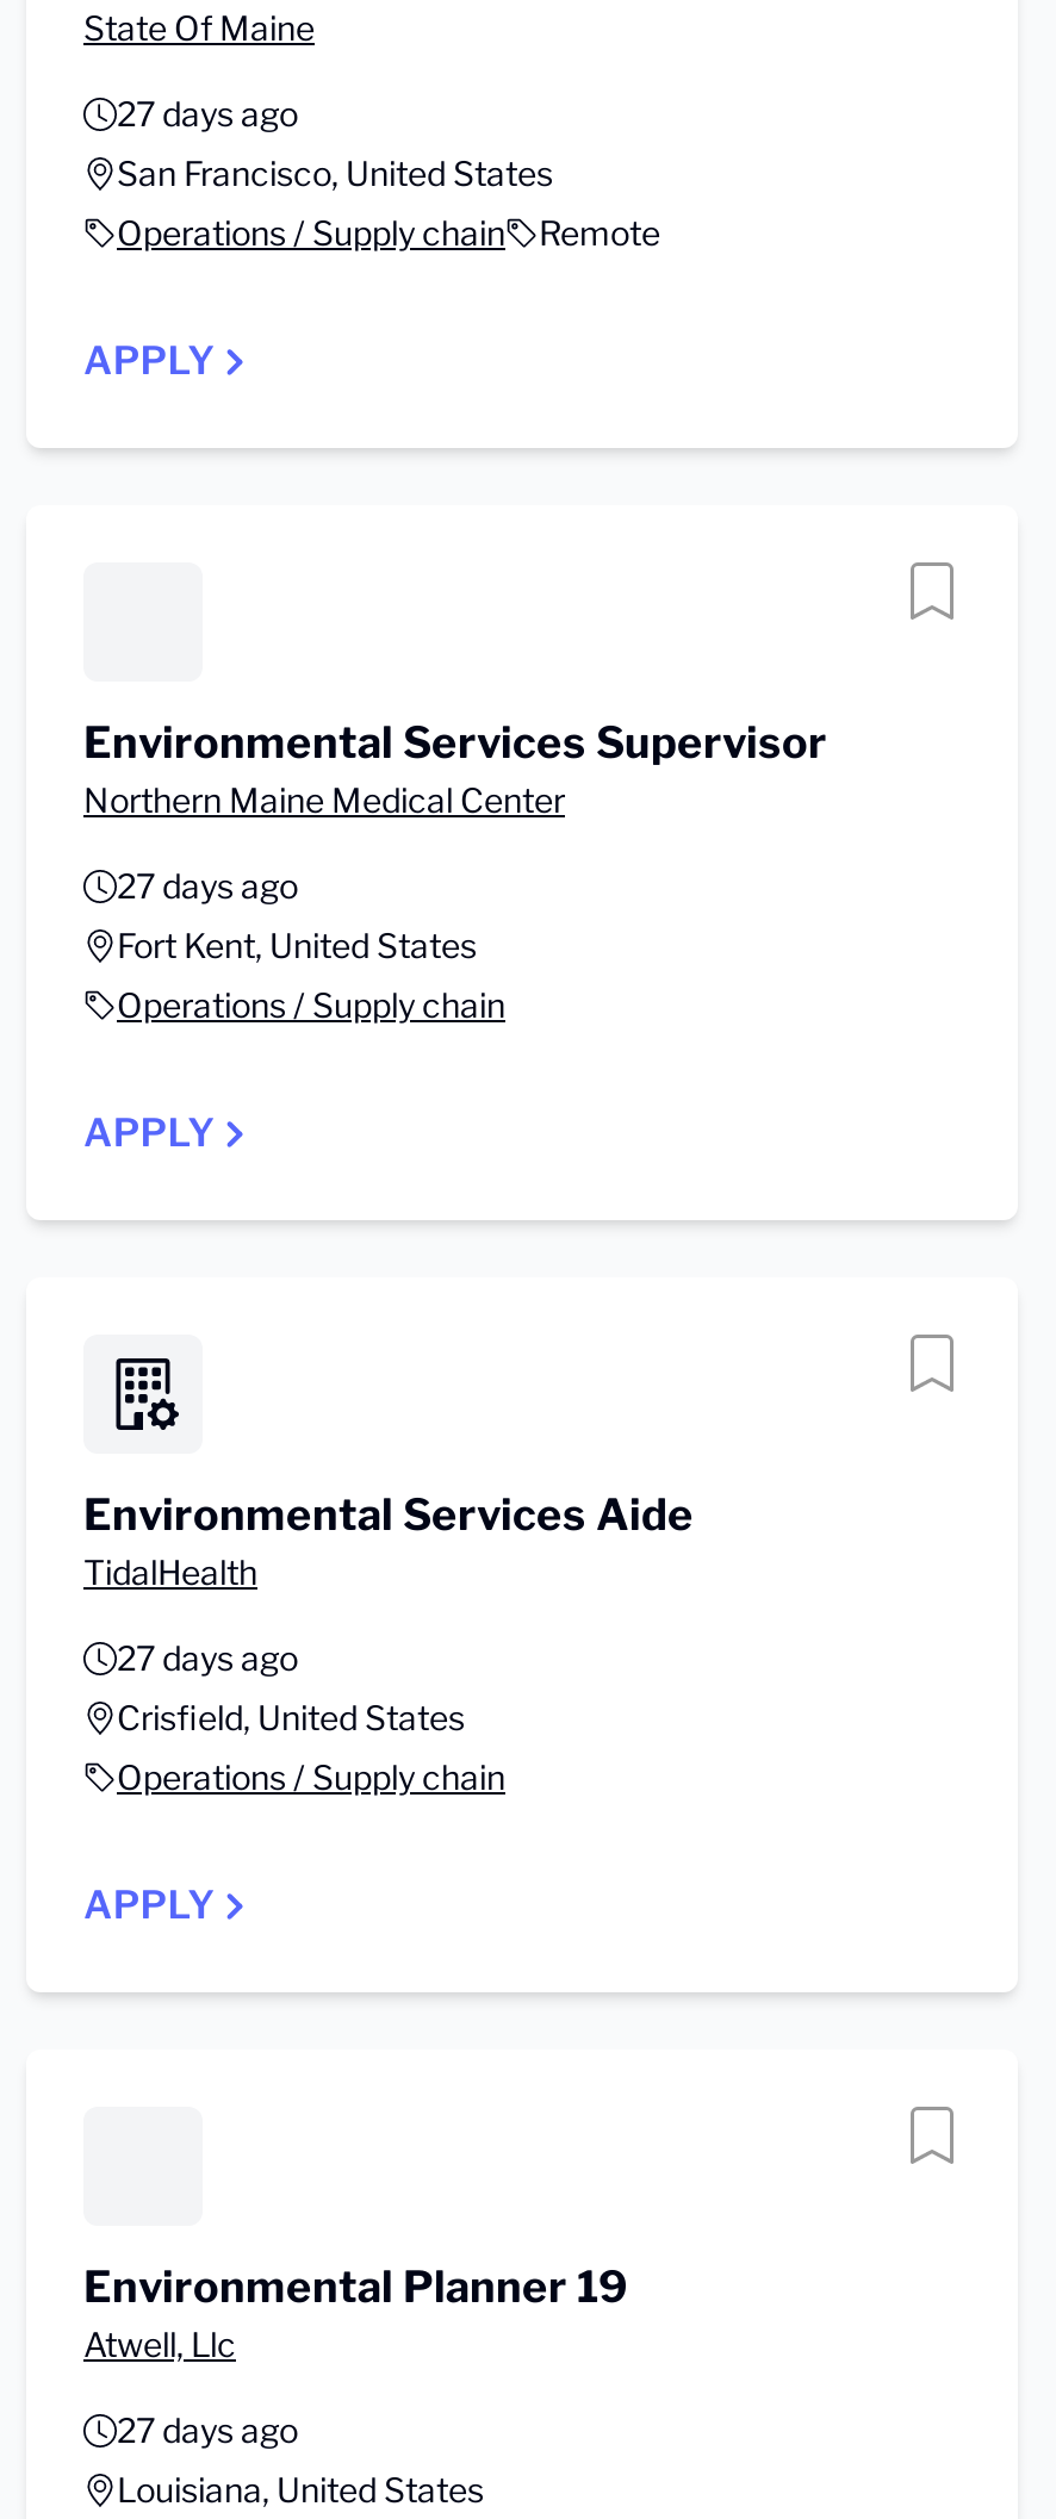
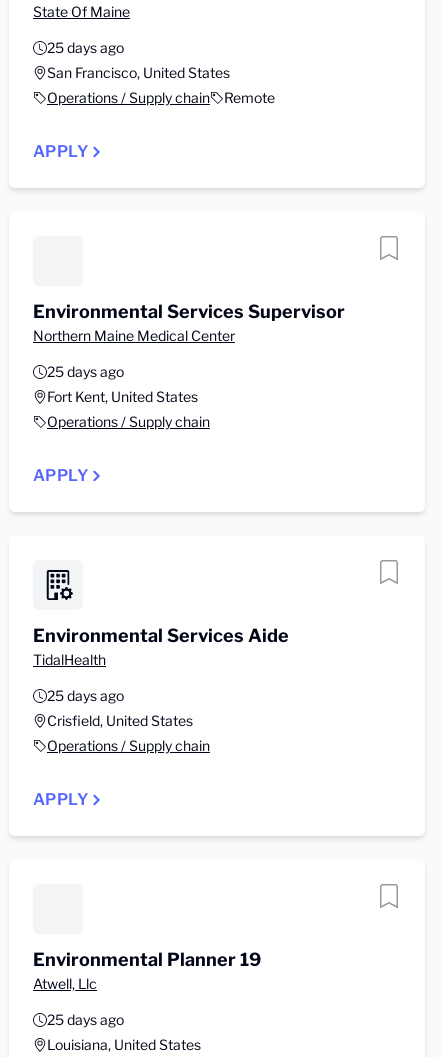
- 27 days ago
+ 25 days ago

- 27 days ago
+ 25 days ago

- 27 days ago
+ 25 days ago

- 27 days ago
+ 25 days ago
